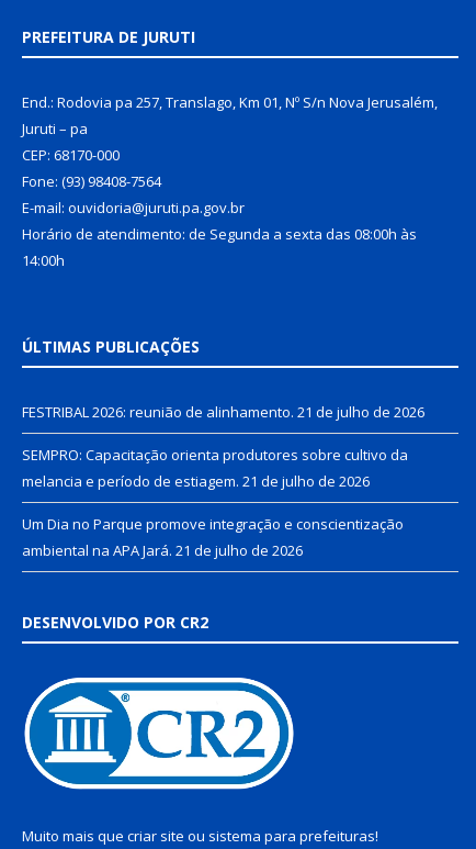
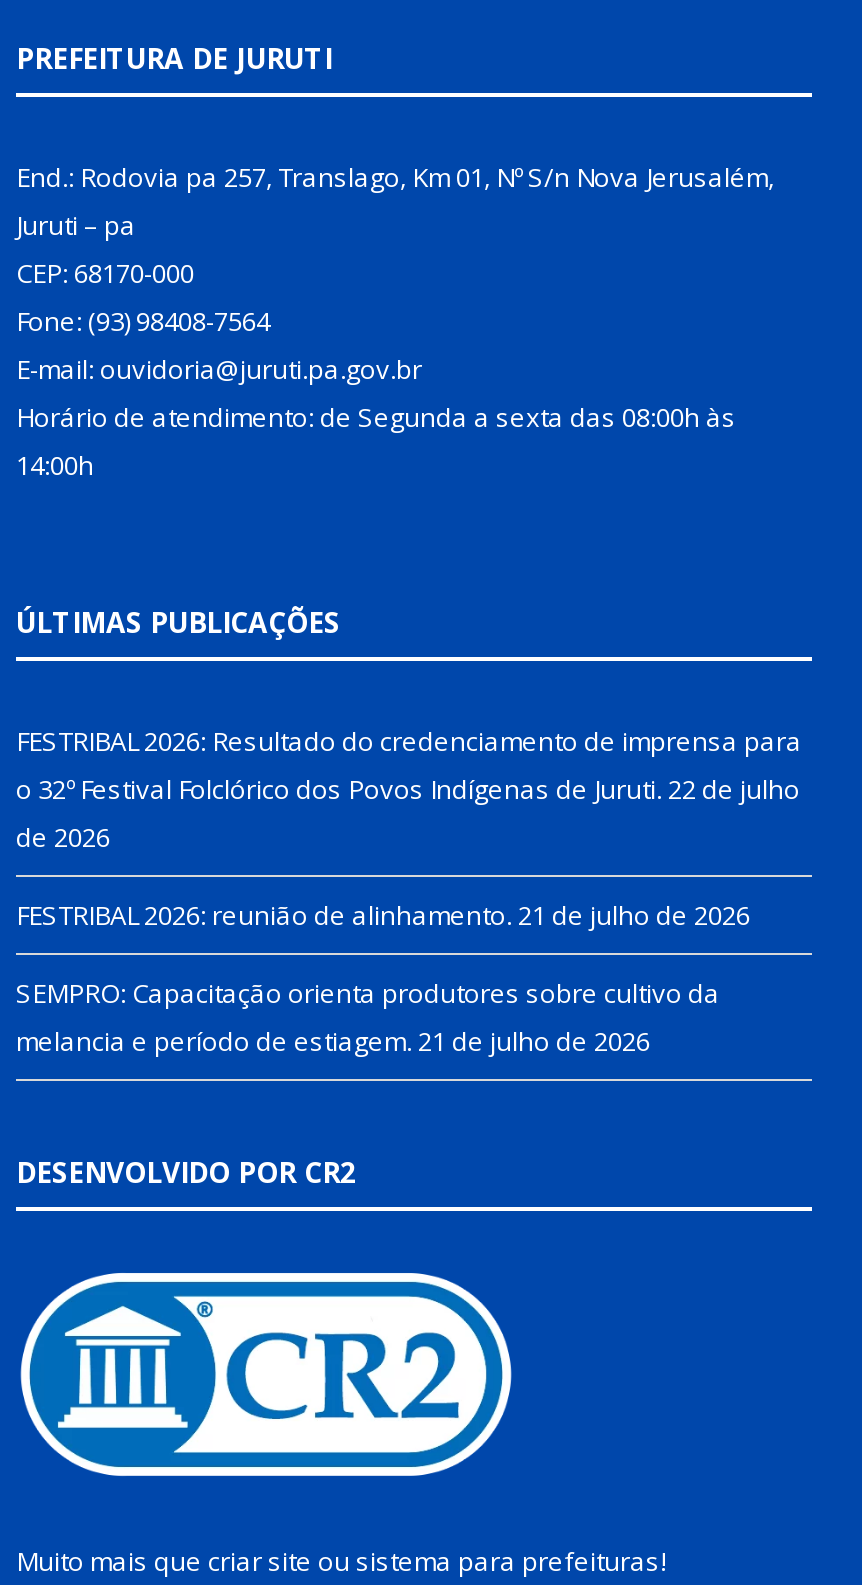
+ FESTRIBAL 2026: Resultado do credenciamento de imprensa para
+ o 32º Festival Folclórico dos Povos Indígenas de Juruti. 22 de julho
+ de 2026

moved down: FESTRIBAL 2026: reunião de alinhamento. 21 de julho de 2026 | SEMPRO: Capacitação orienta produtores sobre cultivo da | melancia e período de estiagem. 21 de julho de 2026

- Um Dia no Parque promove integração e conscientização
- ambiental na APA Jará. 21 de julho de 2026
